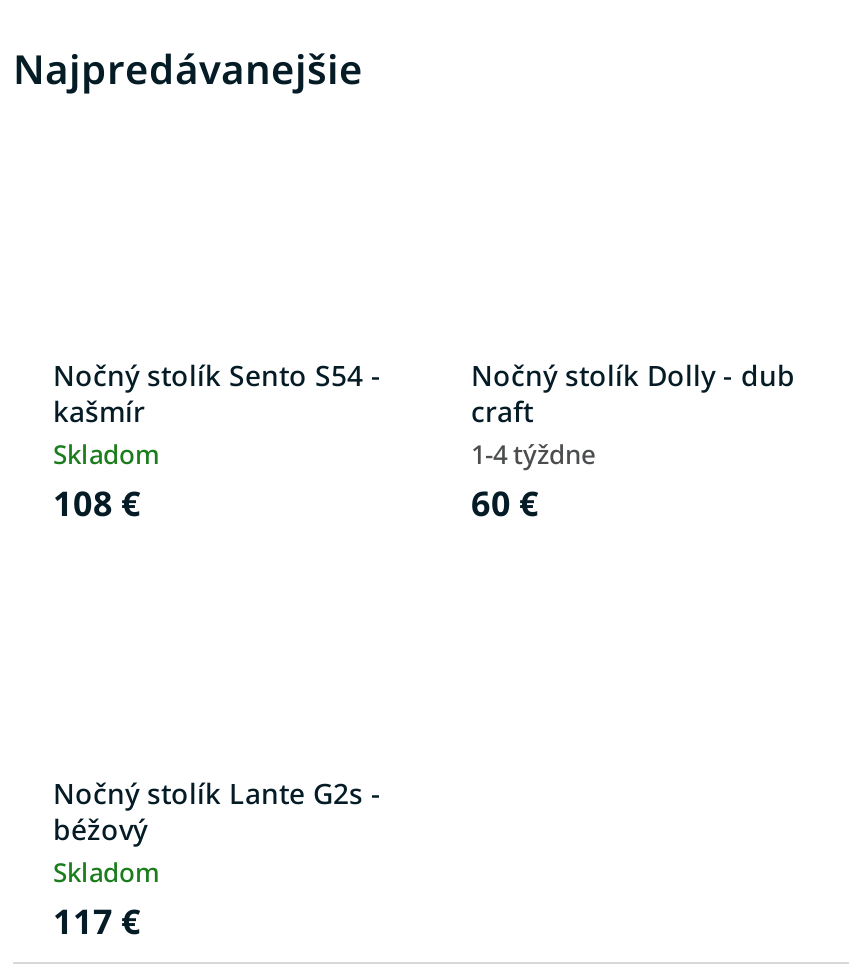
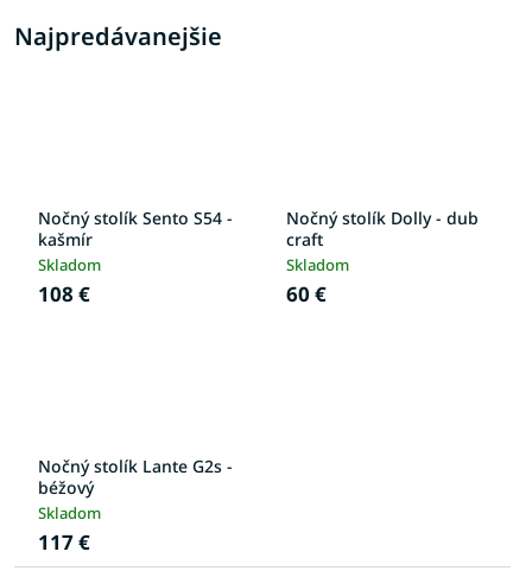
- 1-4 týždne
+ Skladom
